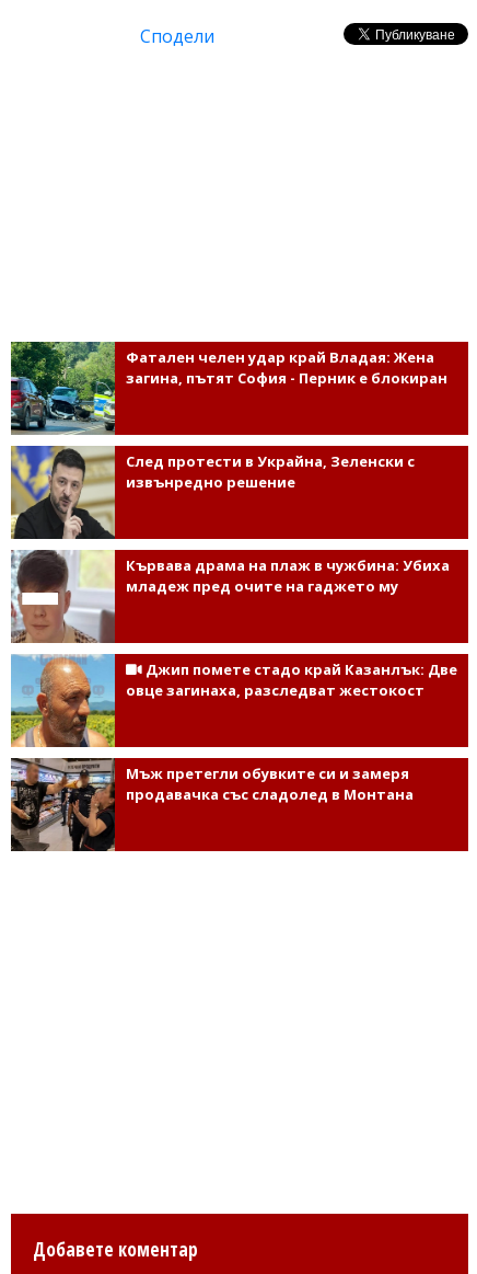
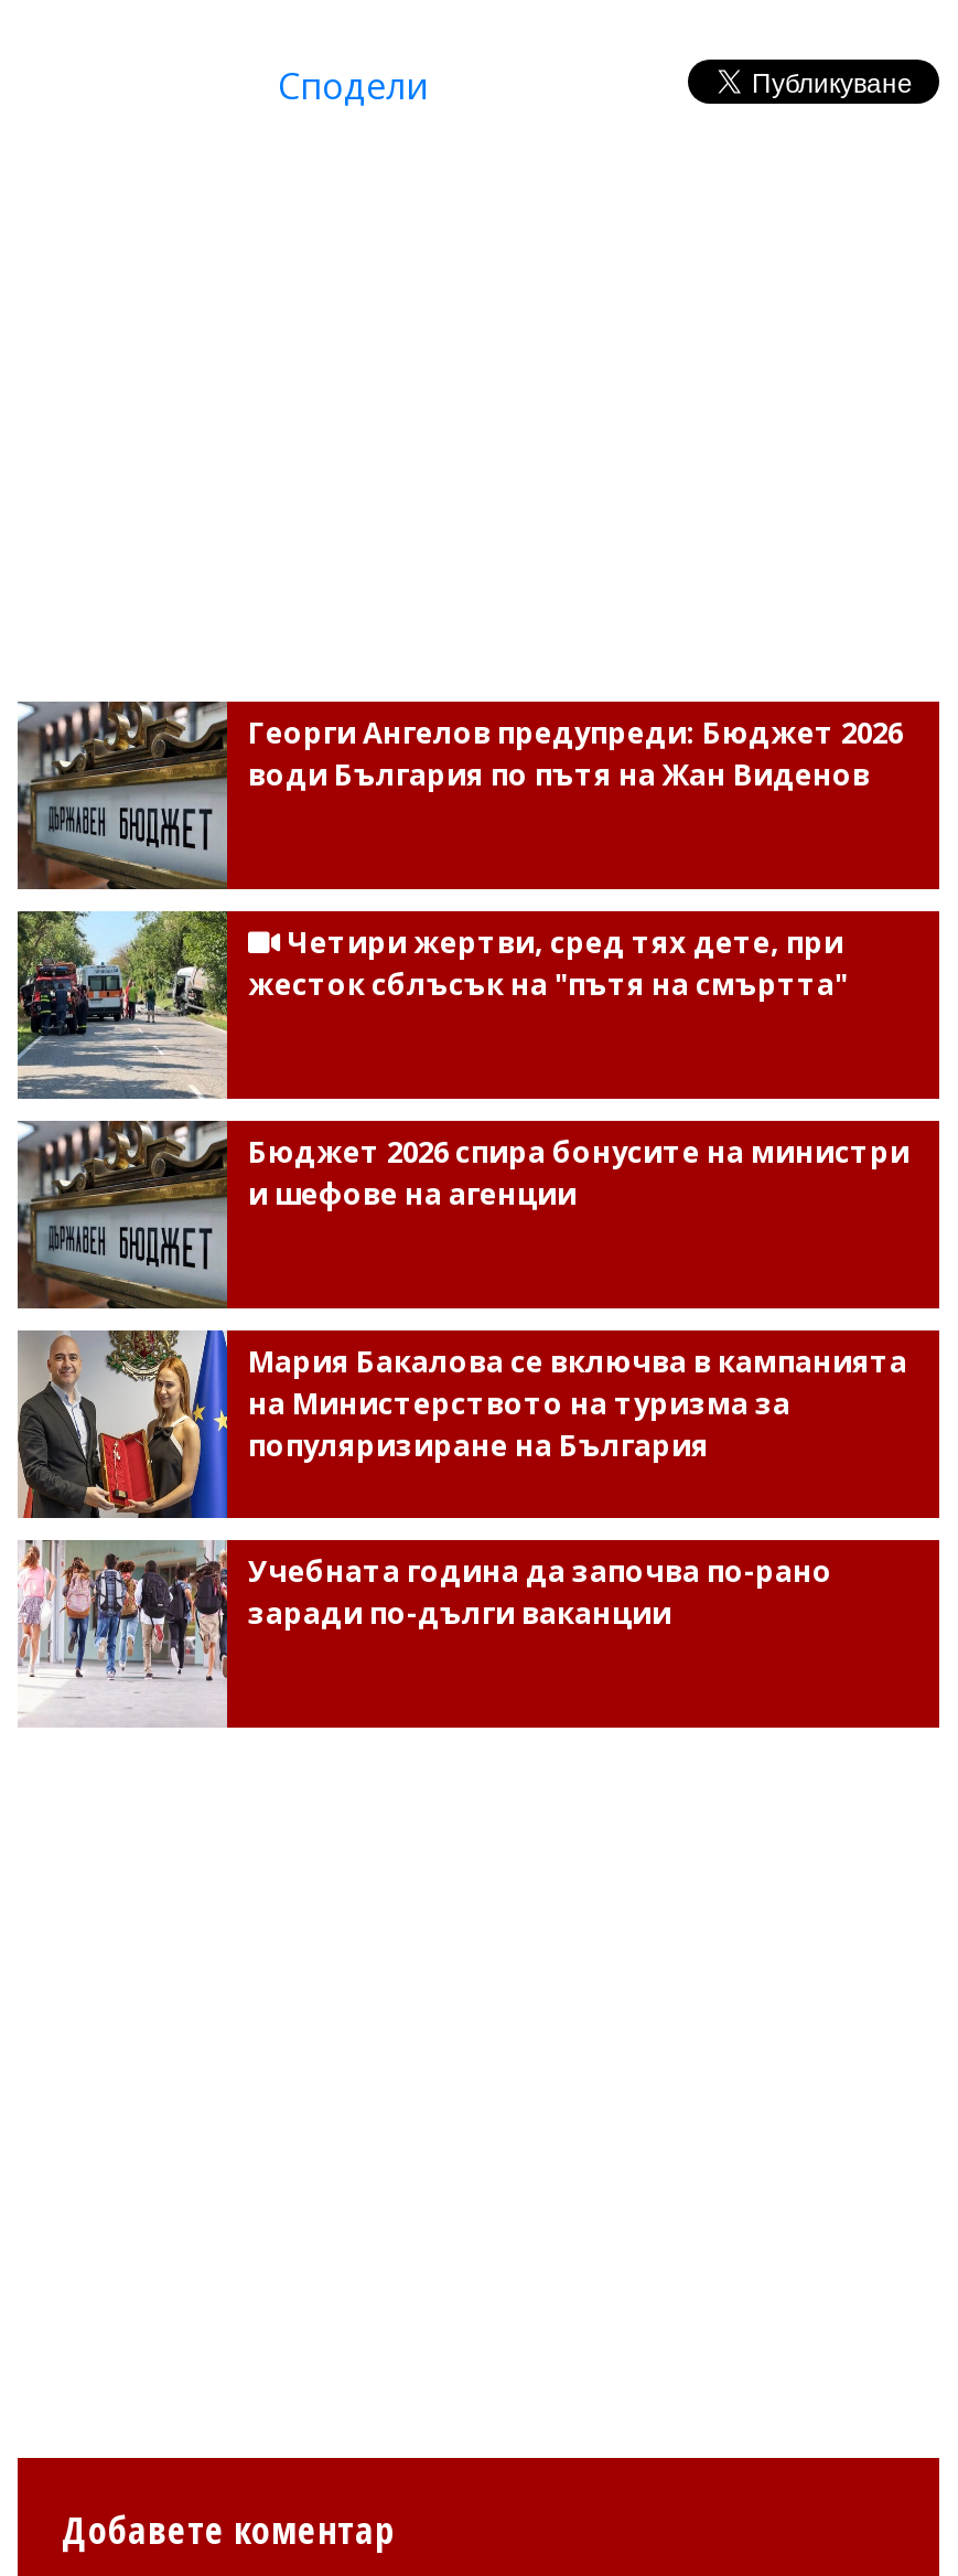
- [image]
- Фатален челен удар край Владая: Жена
- загина, пътят София - Перник е блокиран
+ [image]
+ Георги Ангелов предупреди: Бюджет 2026
+ води България по пътя на Жан Виденов

- [image]
- След протести в Украйна, Зеленски с
- извънредно решение
+ [image]
+ Четири жертви, сред тях дете, при
+ жесток сблъсък на "пътя на смъртта"

- [image]
- Кървава драма на плаж в чужбина: Убиха
- младеж пред очите на гаджето му
+ [image]
+ Бюджет 2026 спира бонусите на министри
+ и шефове на агенции

- [image]
- Джип помете стадо край Казанлък: Две
- овце загинаха, разследват жестокост
+ [image]
+ Мария Бакалова се включва в кампанията
+ на Министерството на туризма за
+ популяризиране на България

- [image]
- Мъж претегли обувките си и замеря
- продавачка със сладолед в Монтана
+ [image]
+ Учебната година да започва по-рано
+ заради по-дълги ваканции
